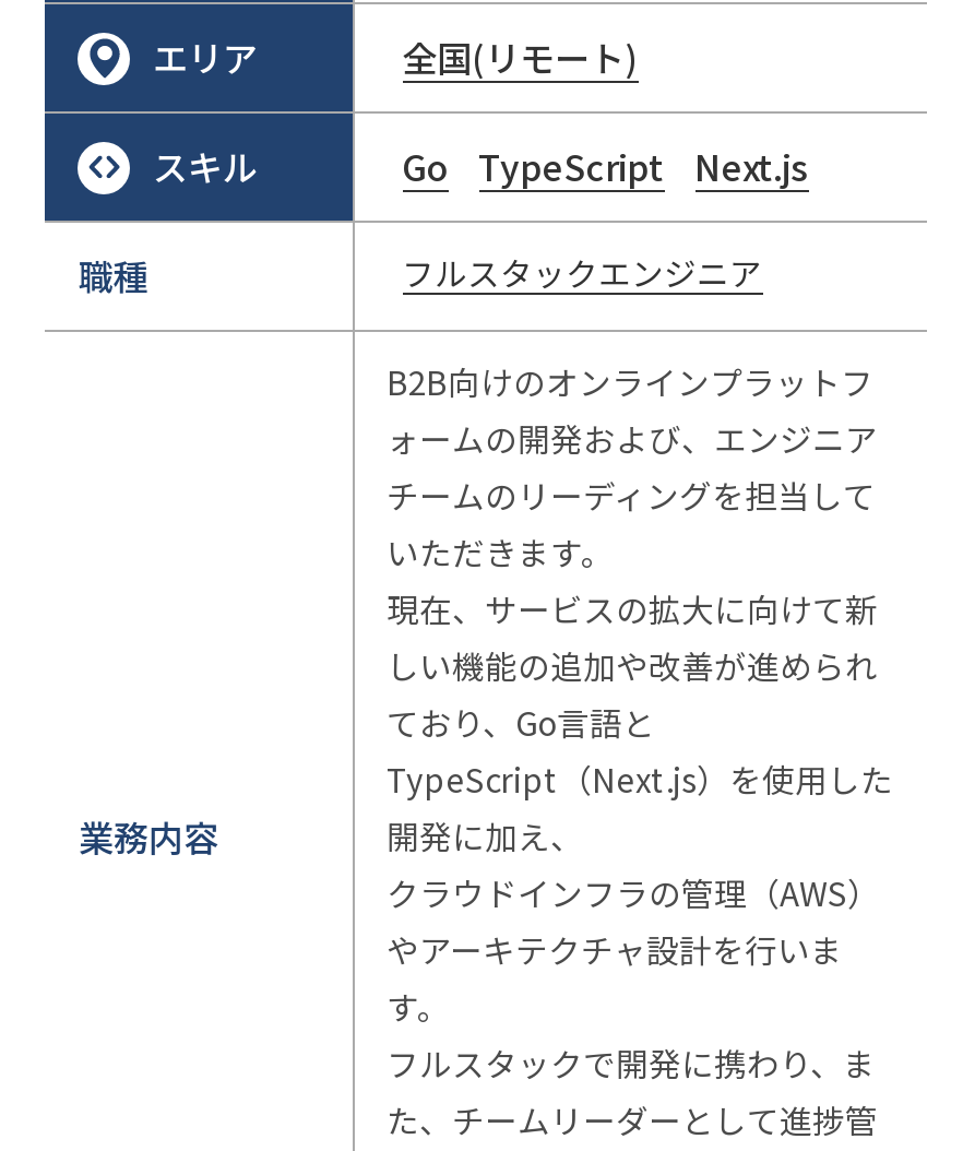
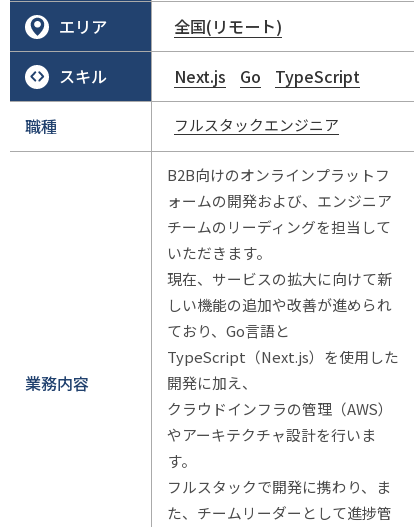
- Go TypeScript Next.js
+ Next.js Go TypeScript
